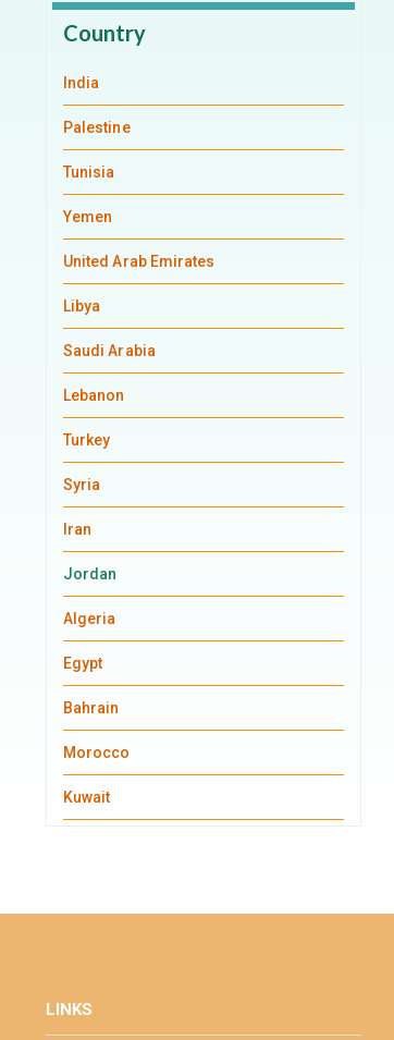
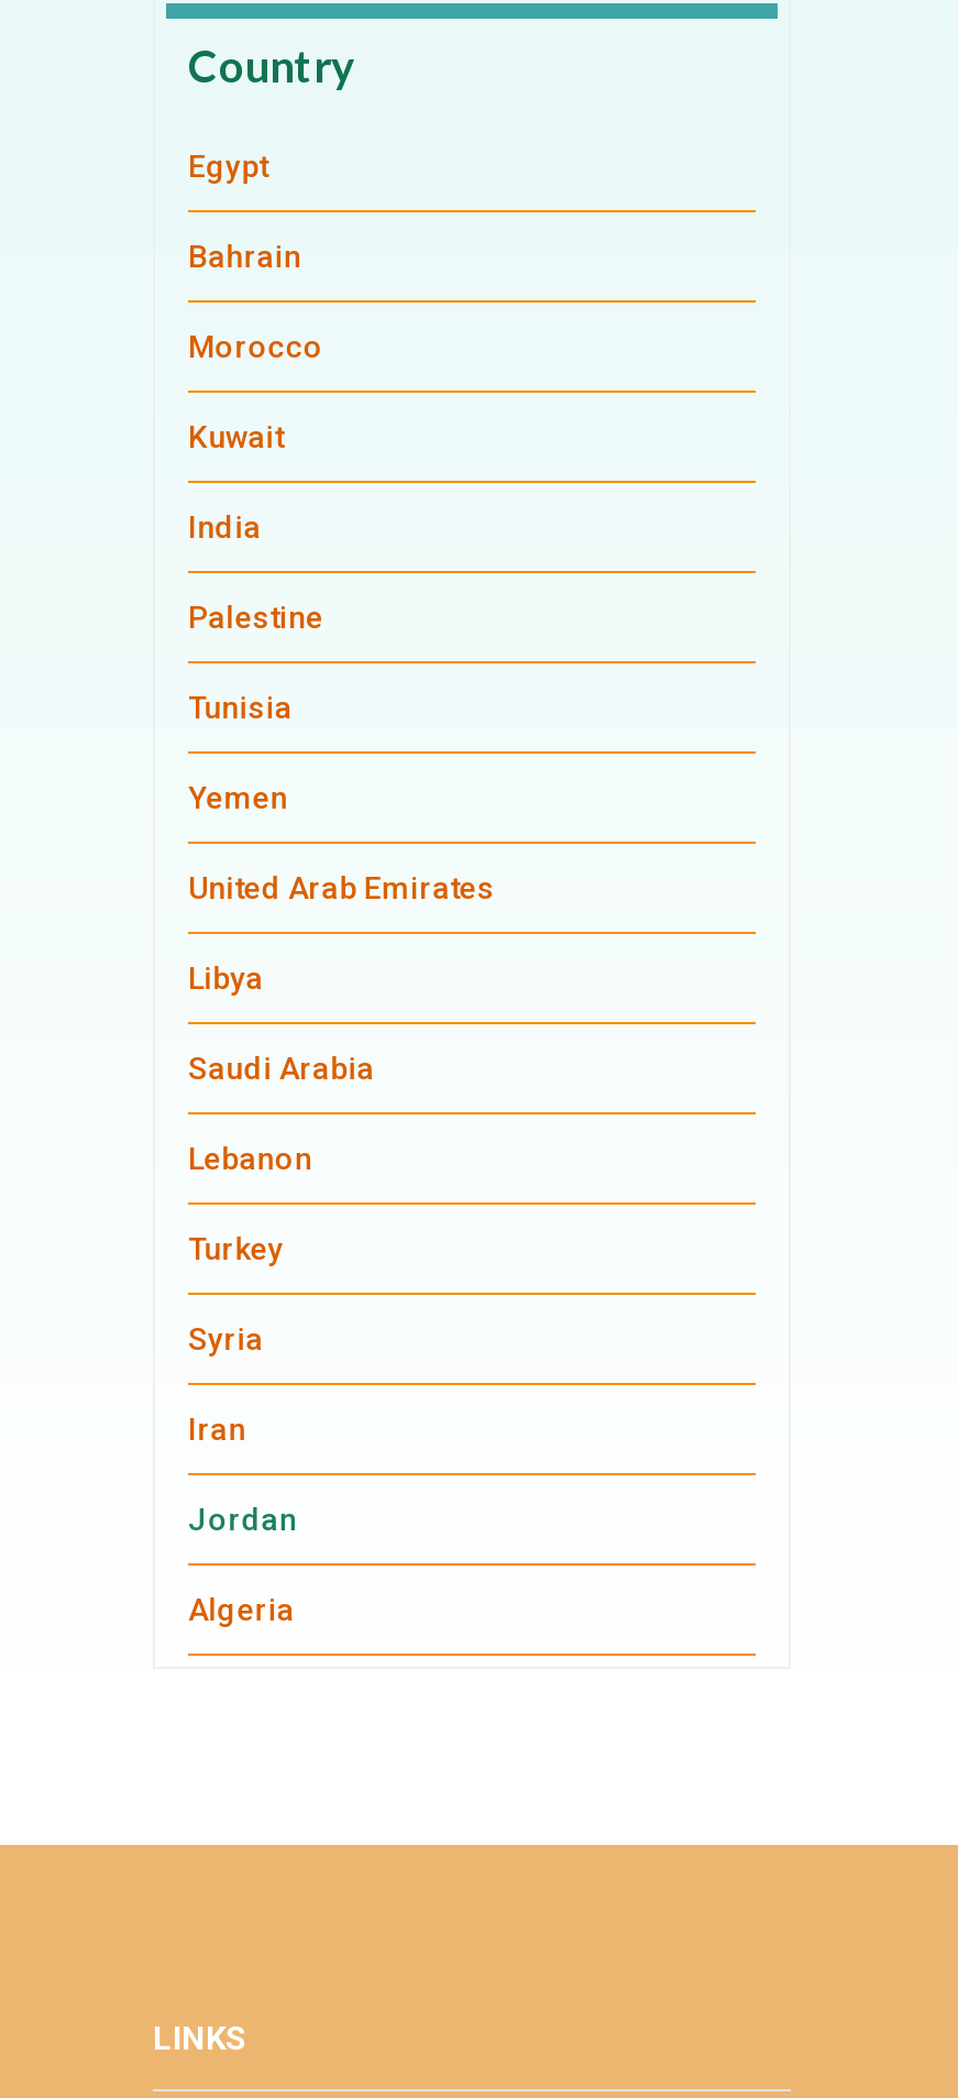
moved down: India | Palestine | Tunisia | ... | Jordan | Algeria

moved up: Egypt | Bahrain | Morocco | Kuwait
